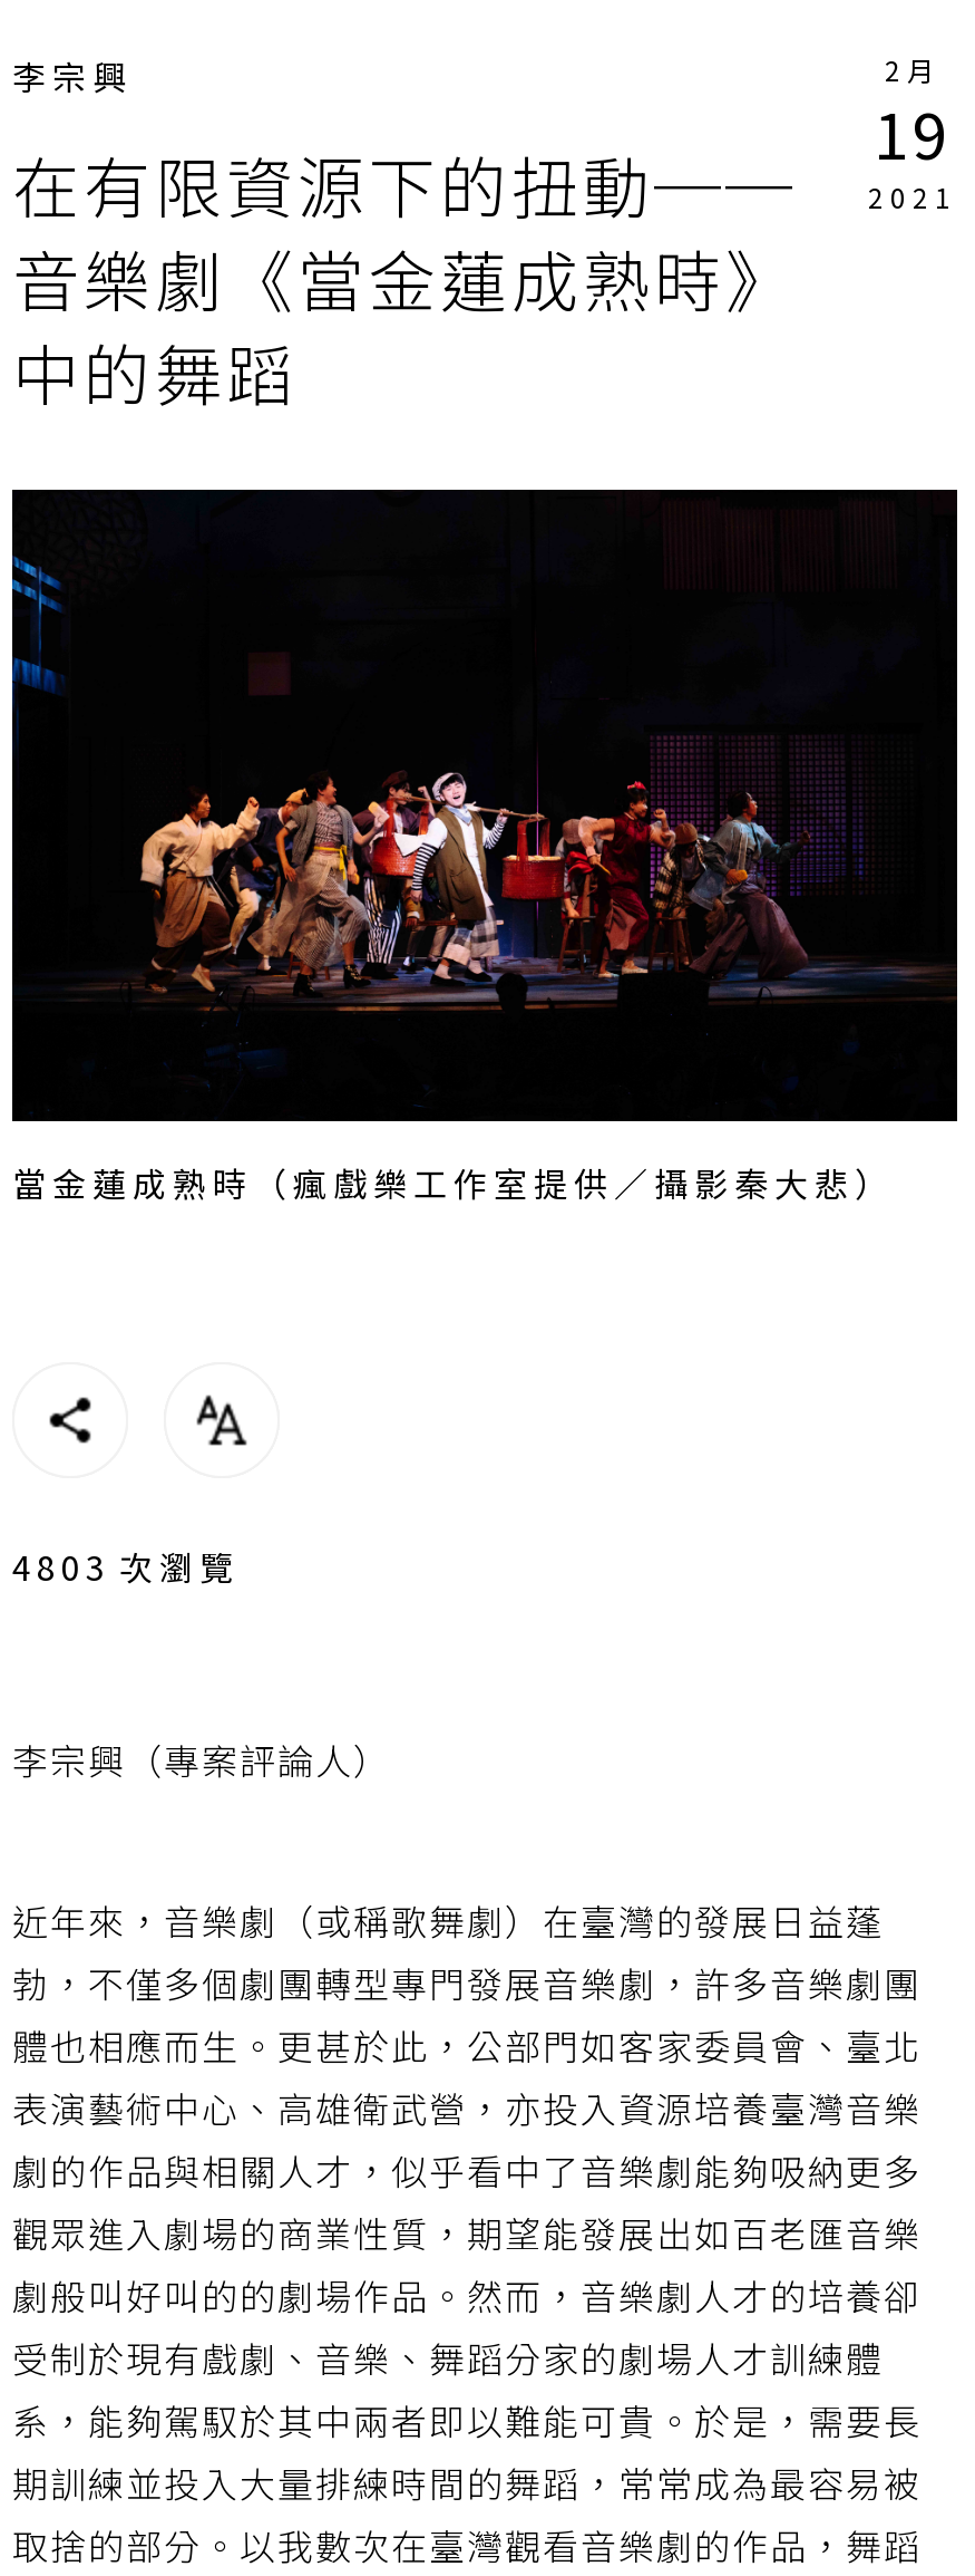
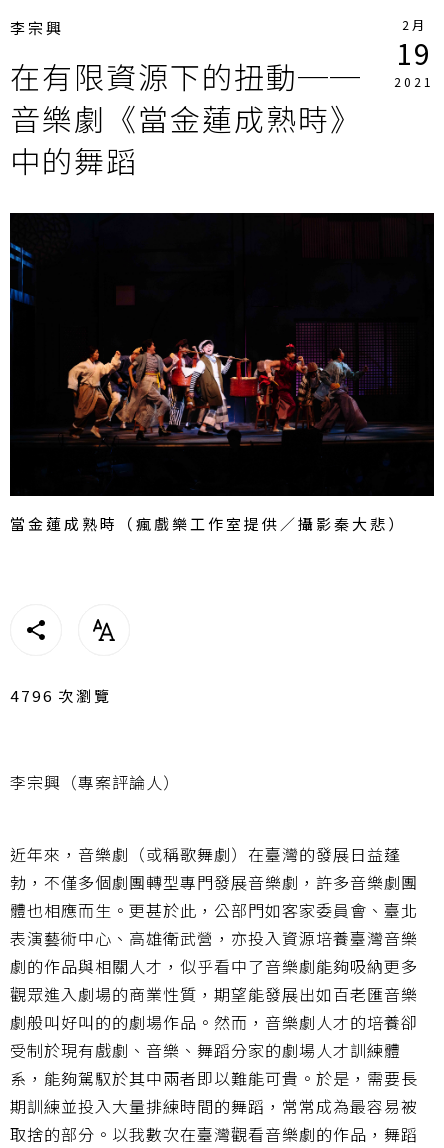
- 4803 次瀏覽
+ 4796 次瀏覽
